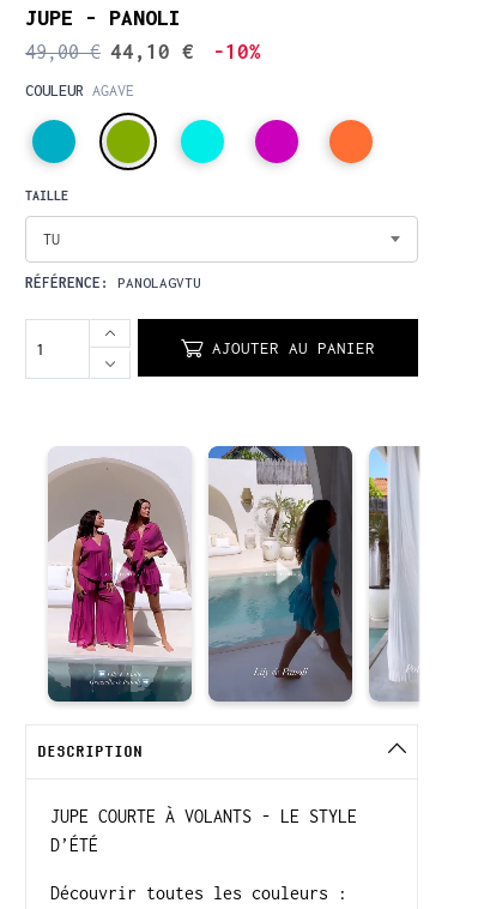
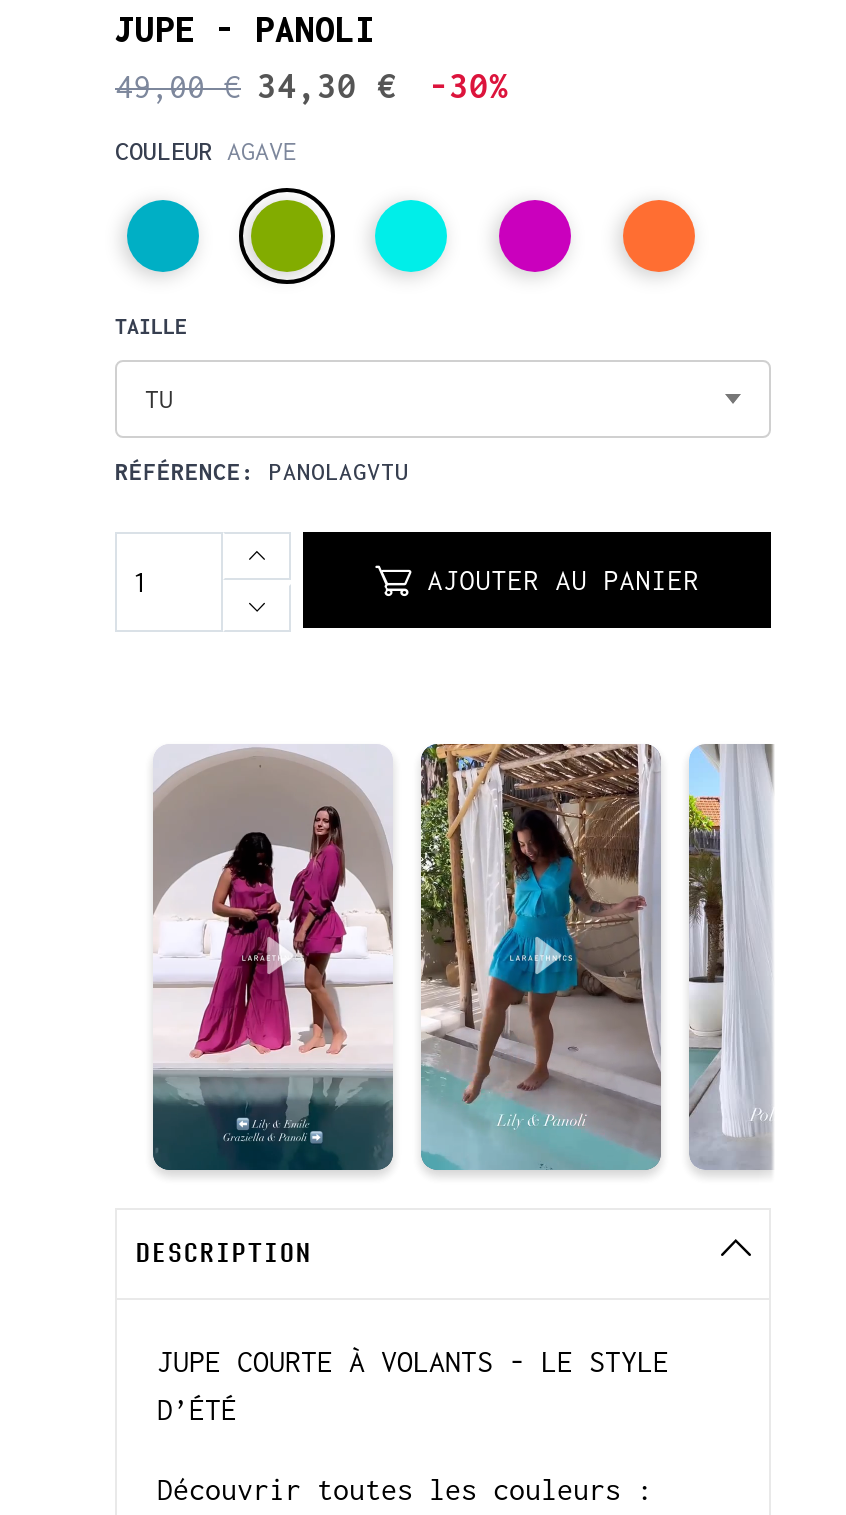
- 49,00 € 44,10 €
+ 49,00 € 34,30 €

- -10%
+ -30%

- [image]
+ [image]

- [image]
+ [image]
